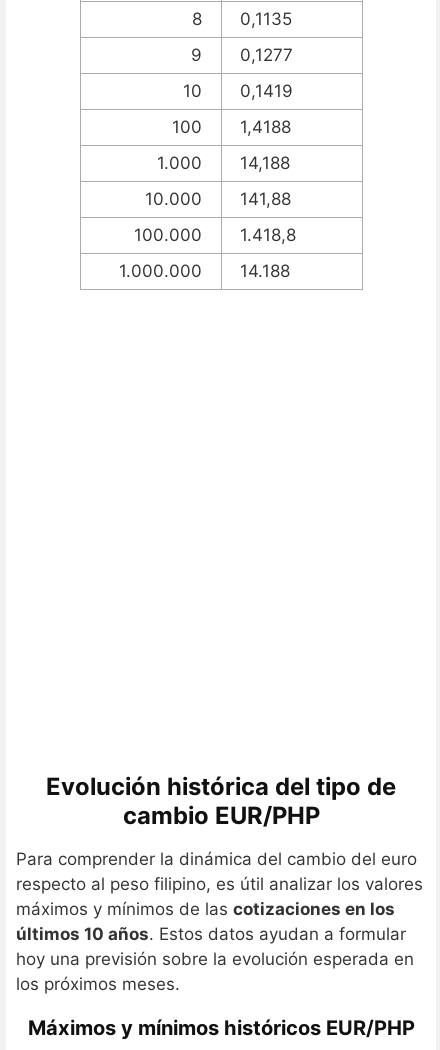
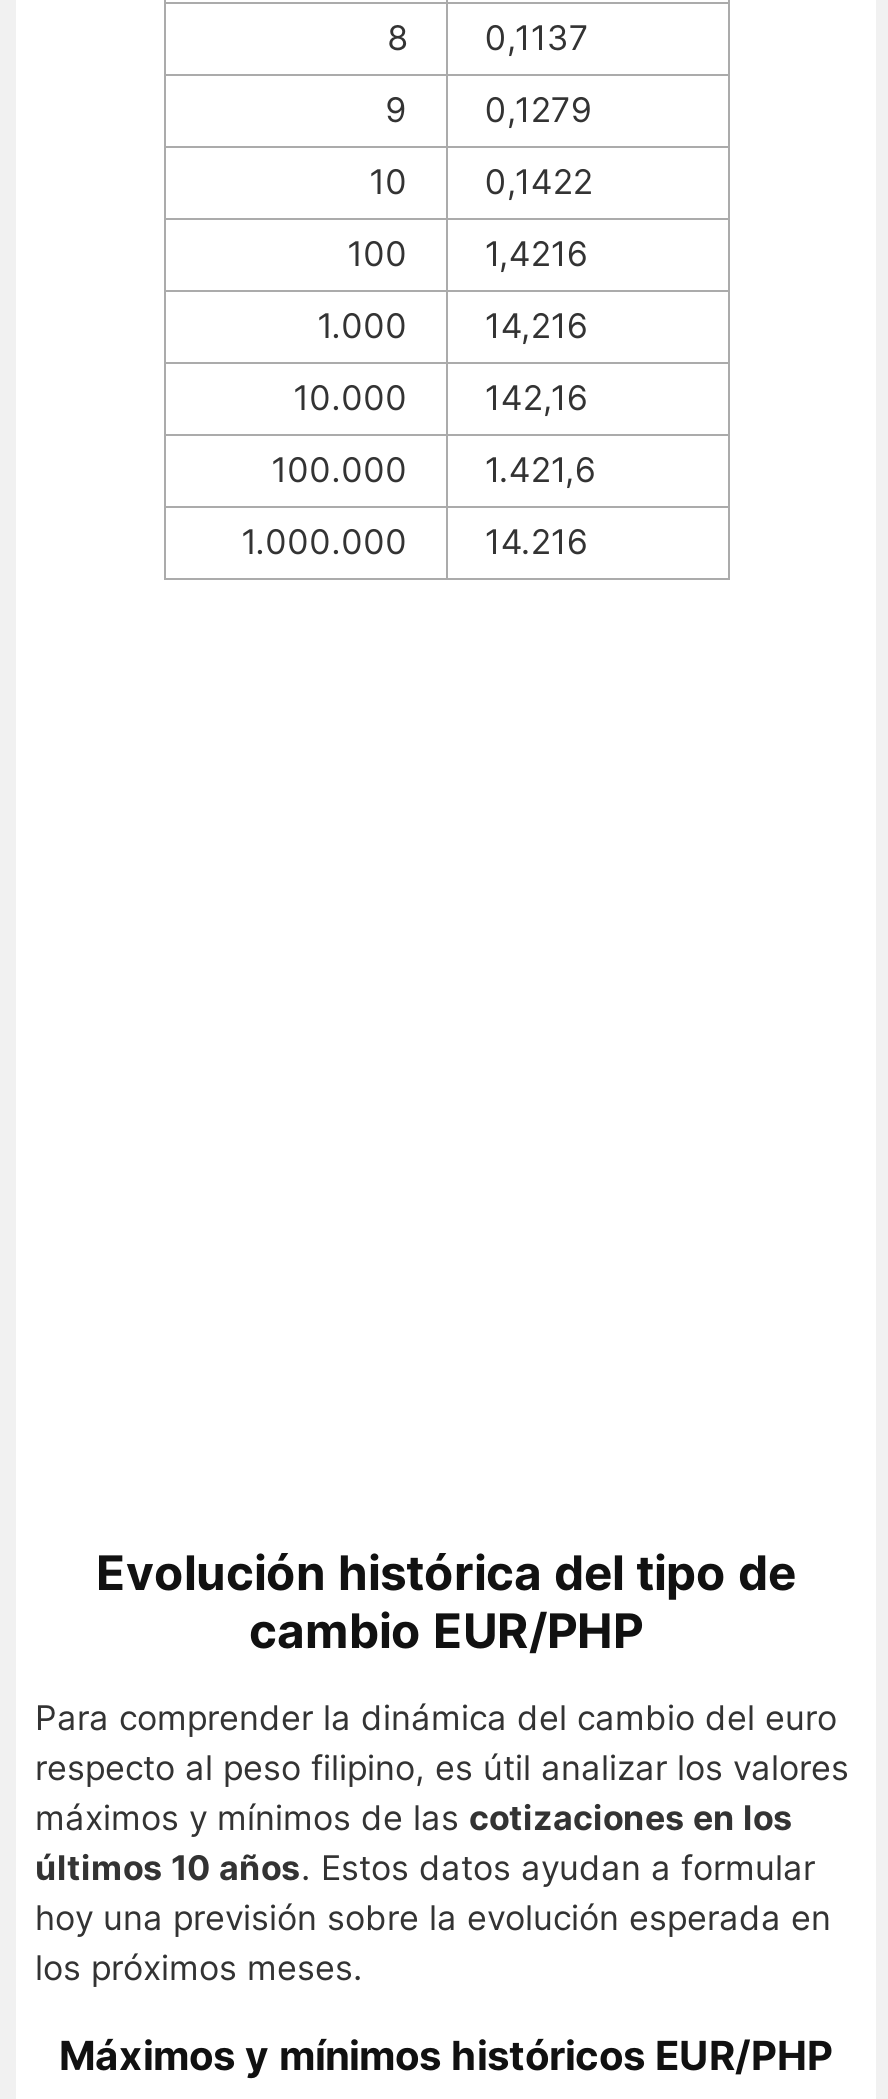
- 8 0,1135
+ 8 0,1137

- 9 0,1277
+ 9 0,1279

- 10 0,1419
+ 10 0,1422

- 100 1,4188
+ 100 1,4216

- 1.000 14,188
+ 1.000 14,216

- 10.000 141,88
+ 10.000 142,16

- 100.000 1.418,8
+ 100.000 1.421,6

- 1.000.000 14.188
+ 1.000.000 14.216
